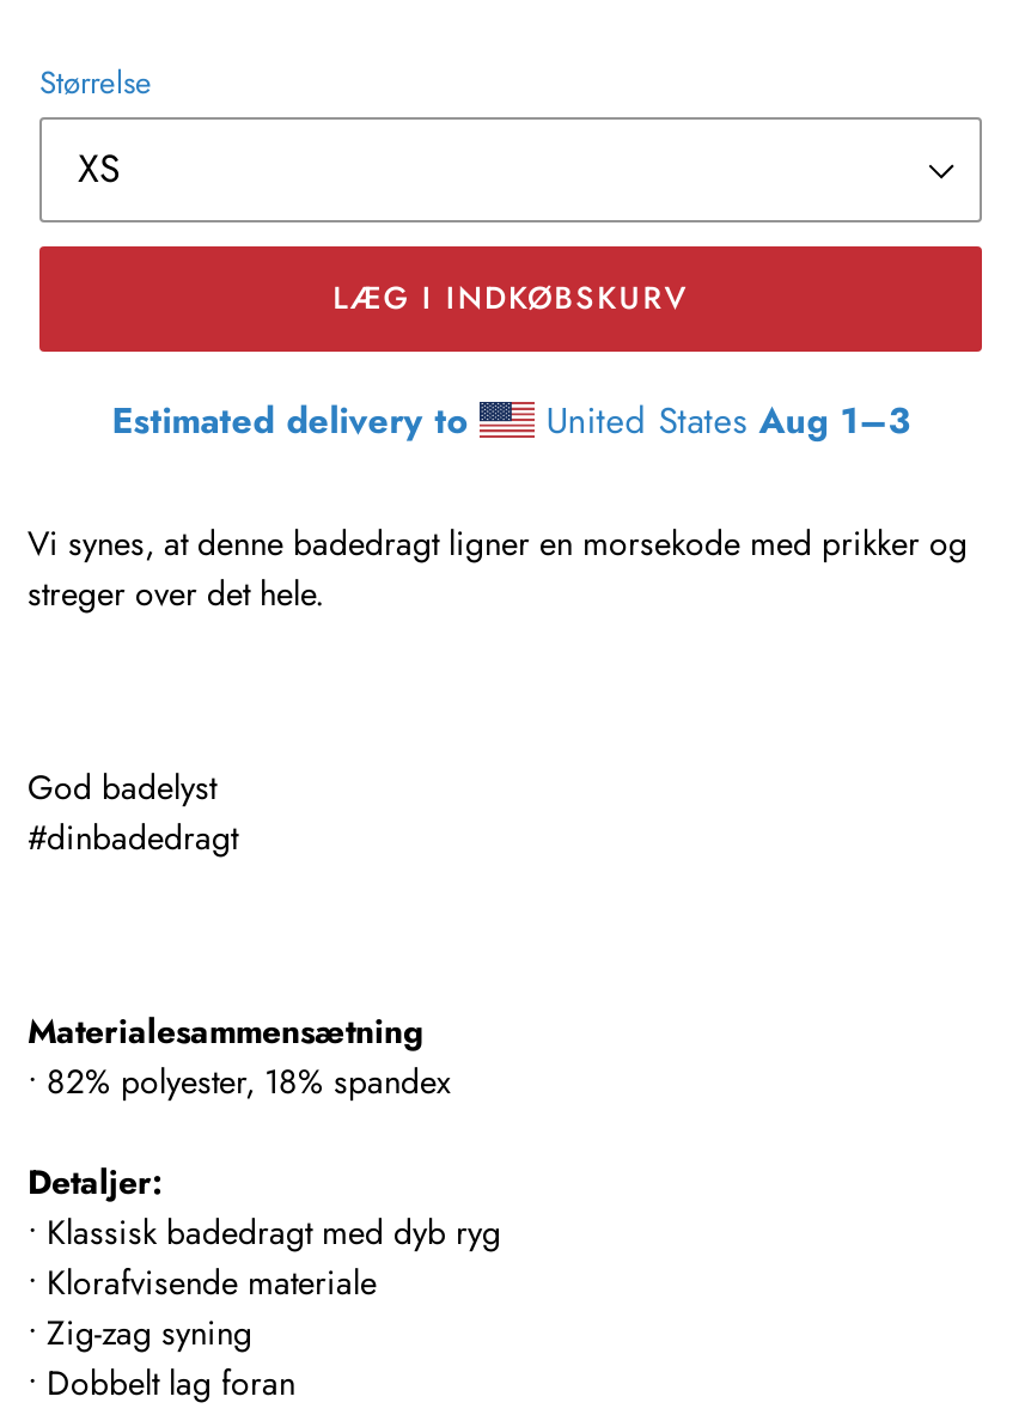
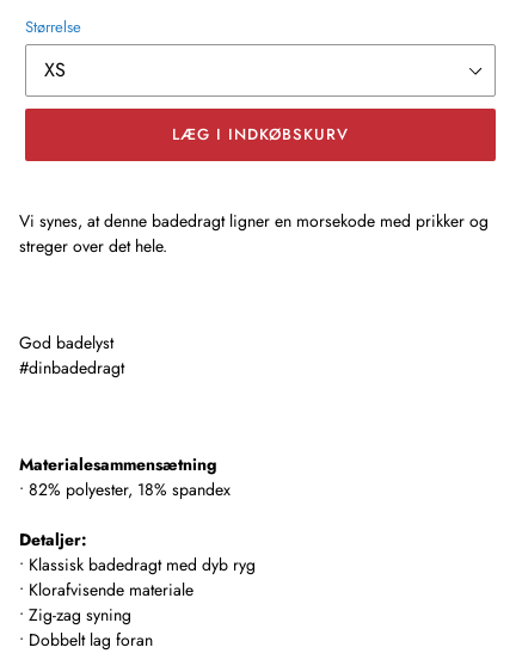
- Estimated delivery to
- United States Aug 1–3
